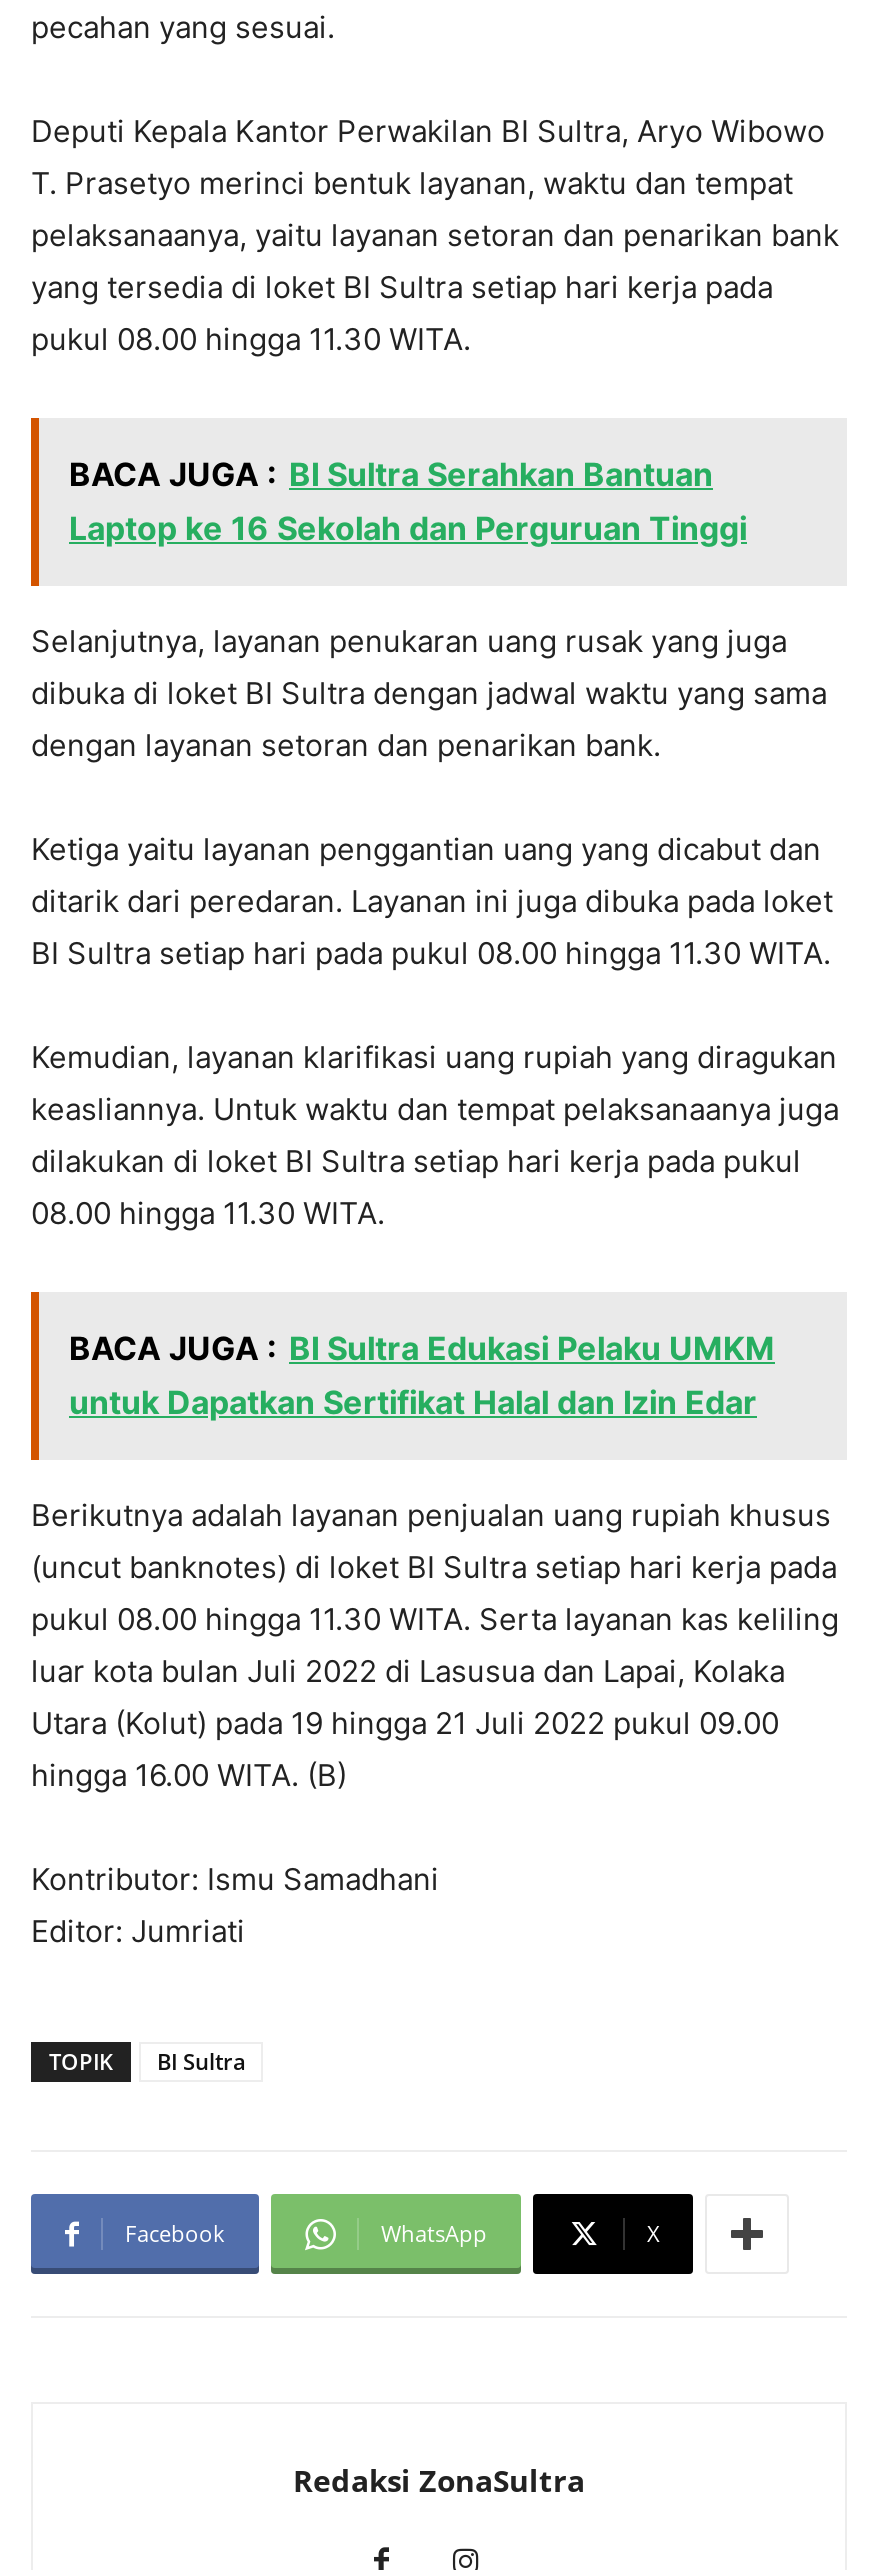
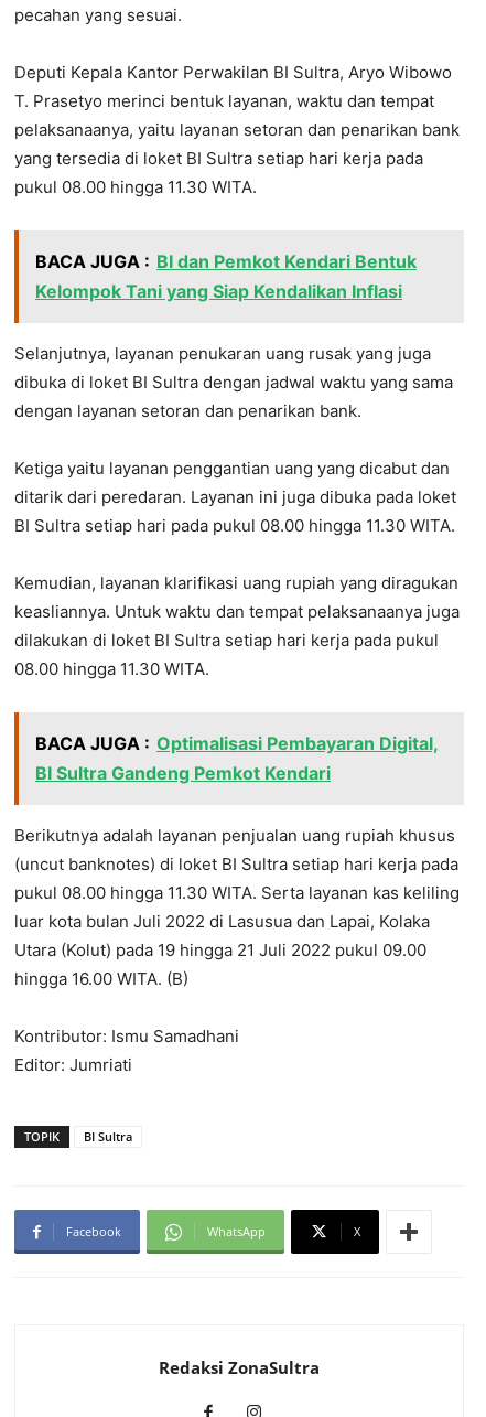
- BACA JUGA : BI Sultra Serahkan Bantuan
- Laptop ke 16 Sekolah dan Perguruan Tinggi
+ BACA JUGA : BI dan Pemkot Kendari Bentuk
+ Kelompok Tani yang Siap Kendalikan Inflasi

- BACA JUGA : BI Sultra Edukasi Pelaku UMKM
- untuk Dapatkan Sertifikat Halal dan Izin Edar
+ BACA JUGA : Optimalisasi Pembayaran Digital,
+ BI Sultra Gandeng Pemkot Kendari
